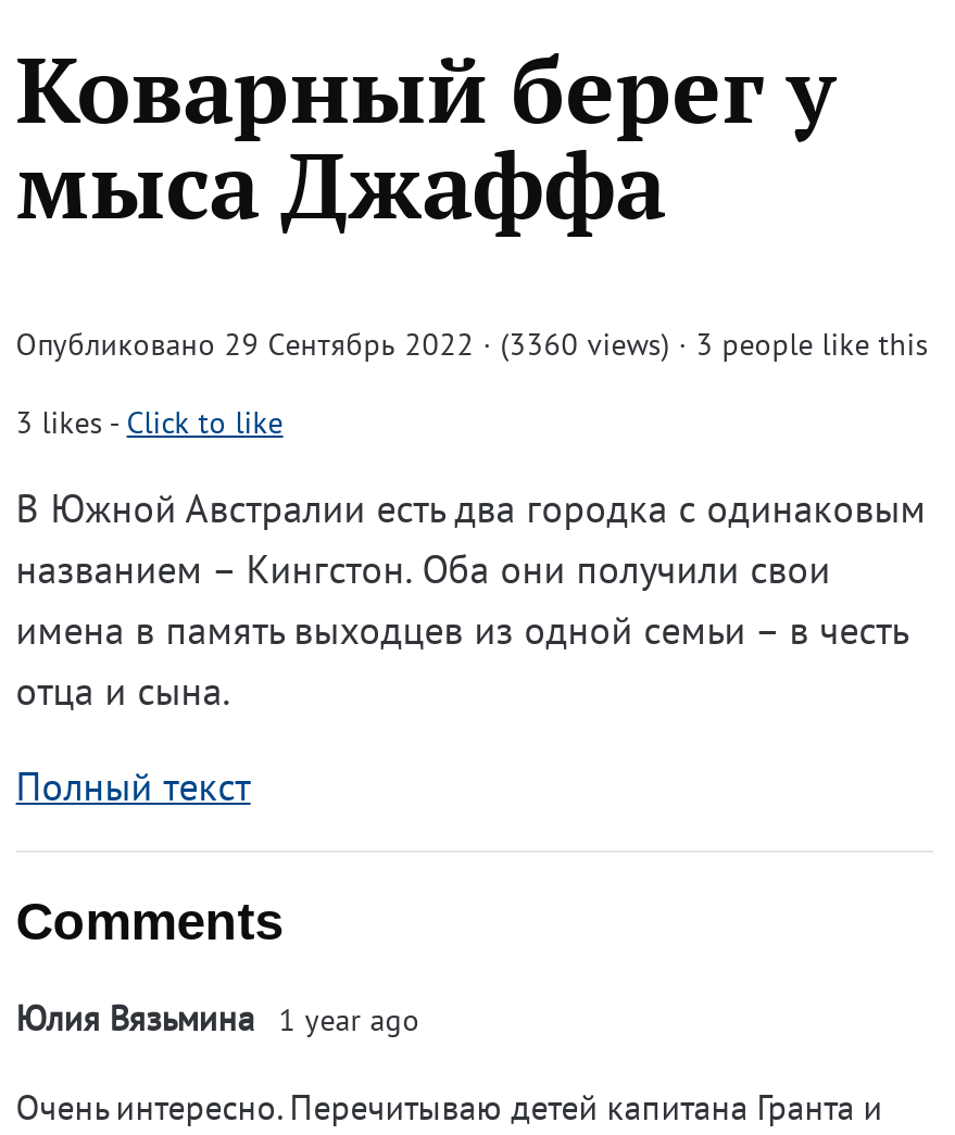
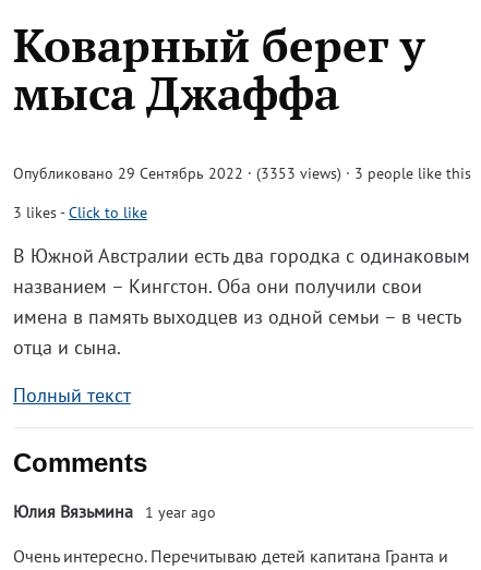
- Опубликовано 29 Сентябрь 2022 · (3360 views) · 3 people like this
+ Опубликовано 29 Сентябрь 2022 · (3353 views) · 3 people like this
